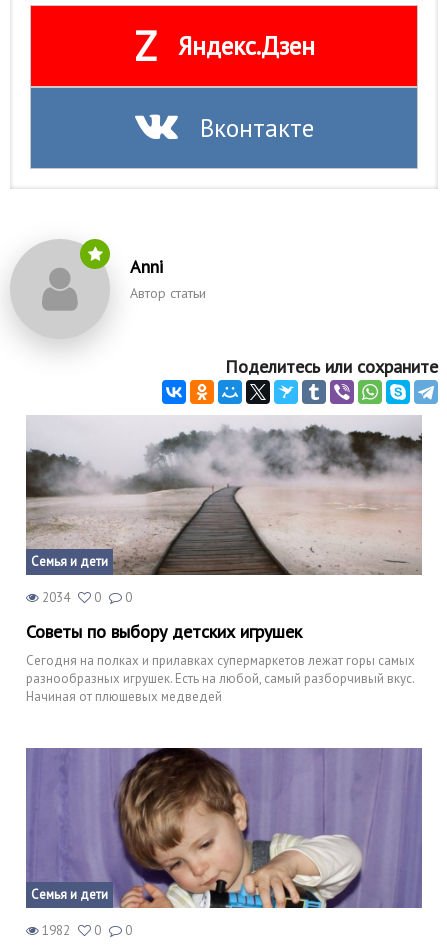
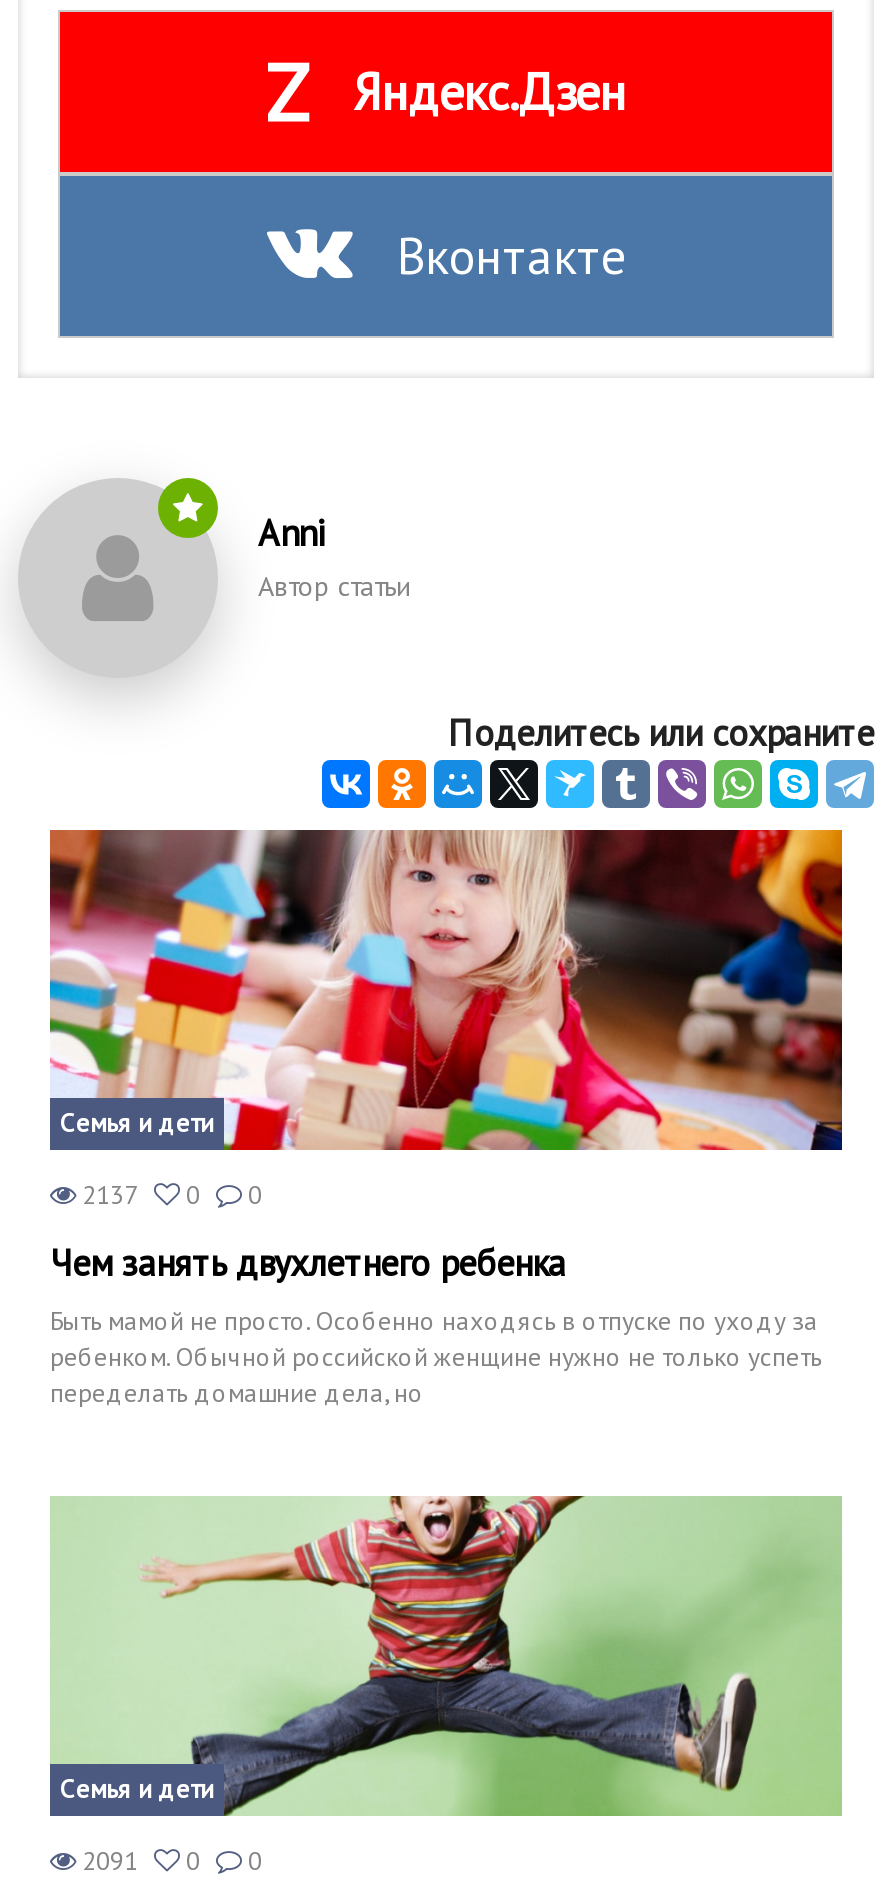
- [image]
- 2034 0 0
+ [image]
+ 2137 0 0

- Советы по выбору детских игрушек
- Сегодня на полках и прилавках супермаркетов лежат горы самых
- разнообразных игрушек. Есть на любой, самый разборчивый вкус.
- Начиная от плюшевых медведей
+ Чем занять двухлетнего ребенка
+ Быть мамой не просто. Особенно находясь в отпуске по уходу за
+ ребенком. Обычной российской женщине нужно не только успеть
+ переделать домашние дела, но

- [image]
- 1982 0 0
+ [image]
+ 2091 0 0
